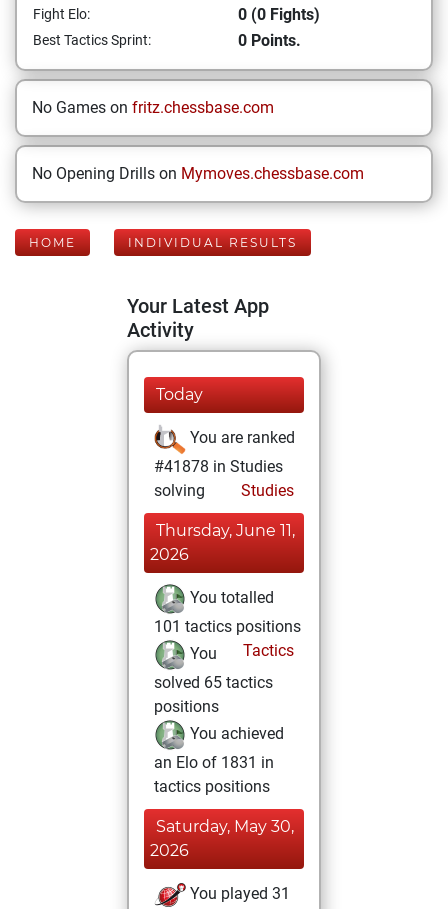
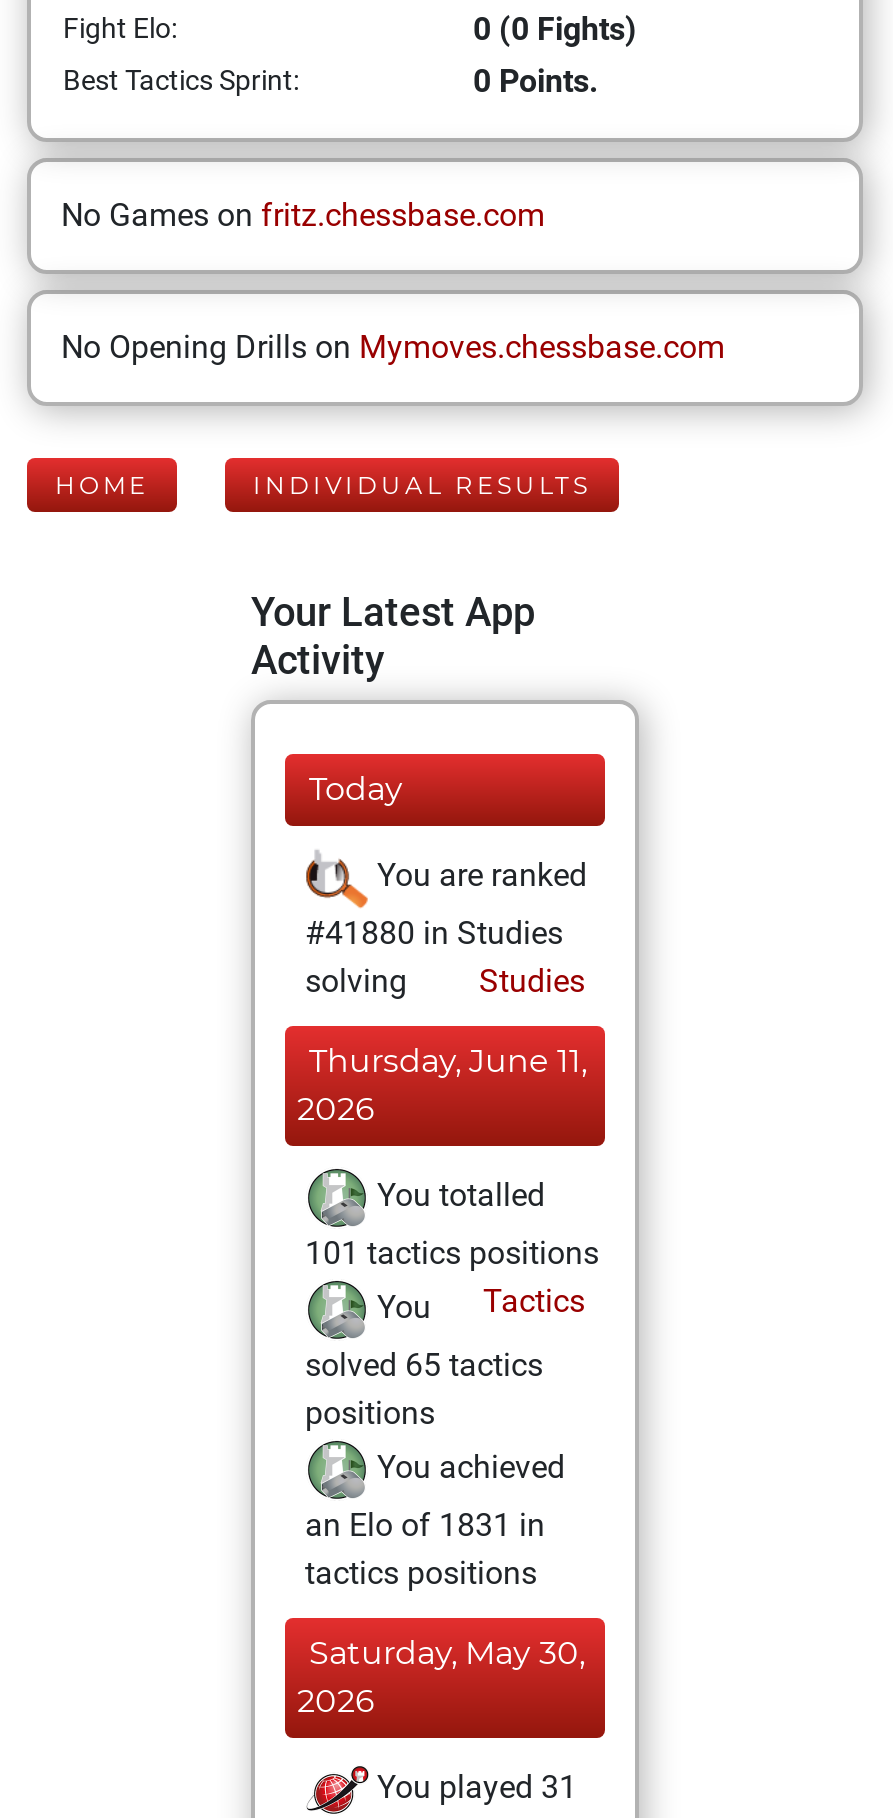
- #41878 in Studies
+ #41880 in Studies
